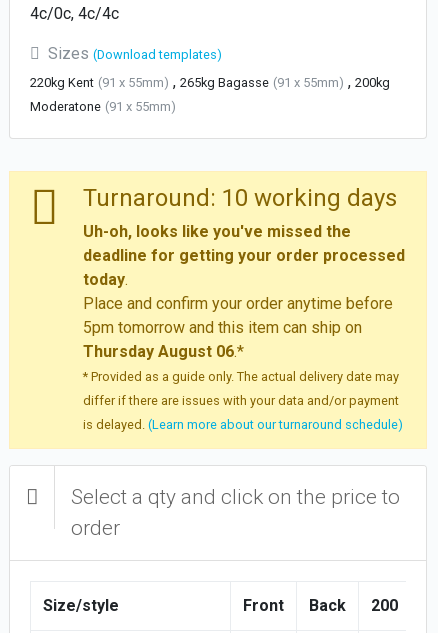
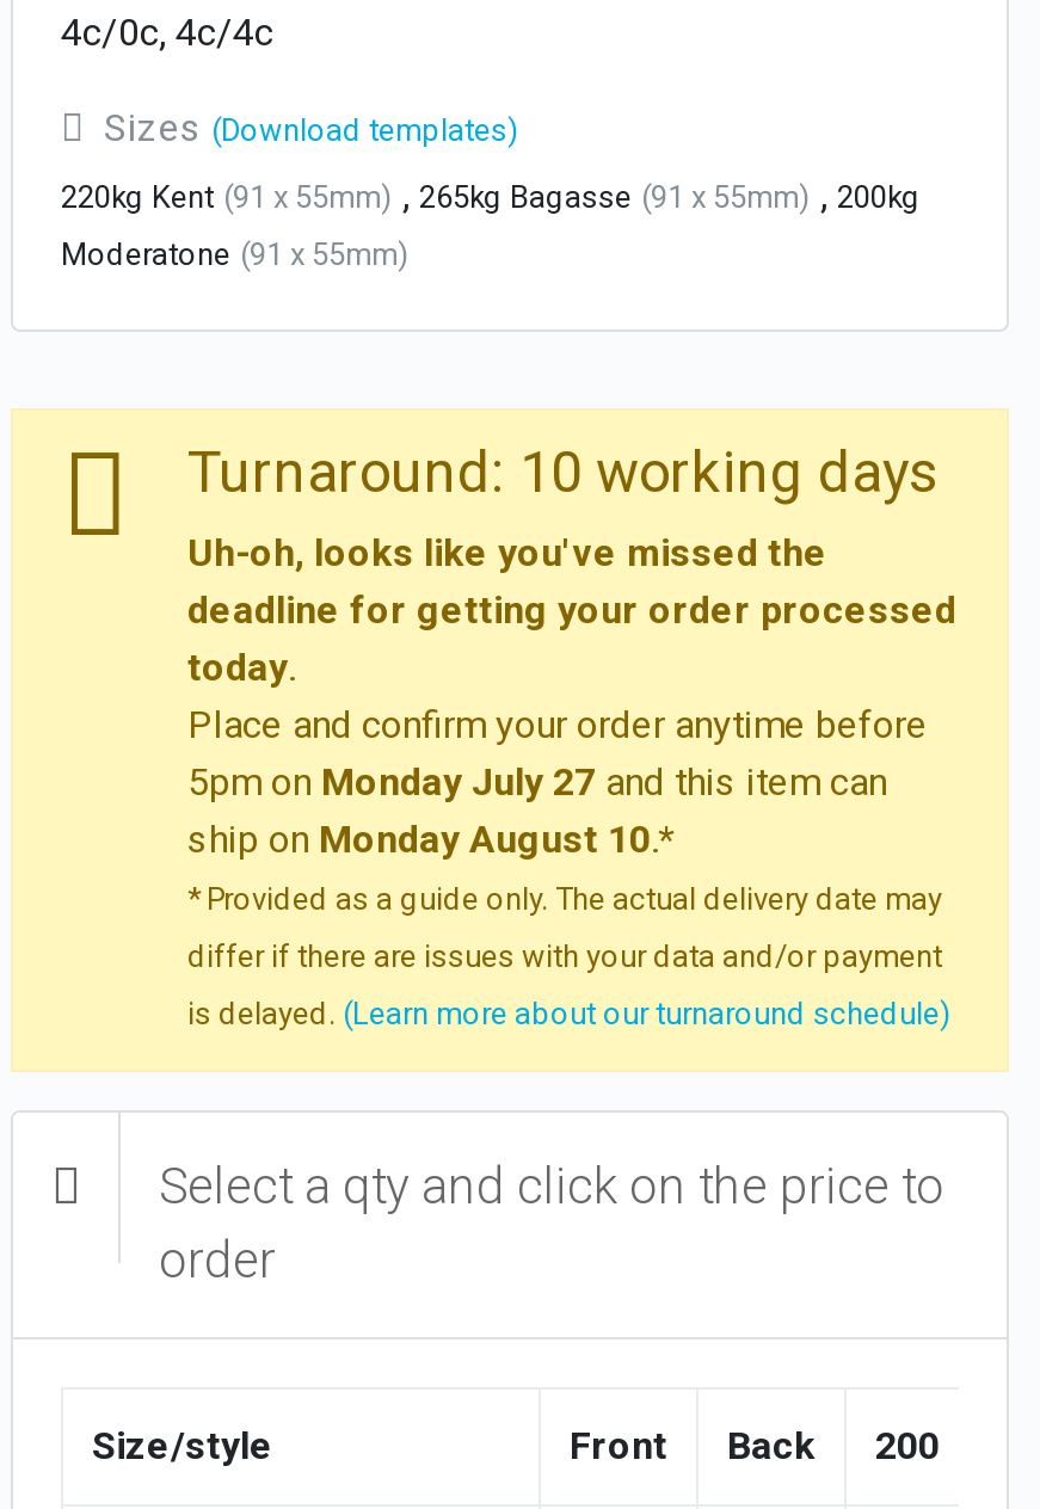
- 5pm tomorrow and this item can ship on
- Thursday August 06.*
+ 5pm on Monday July 27 and this item can
+ ship on Monday August 10.*
